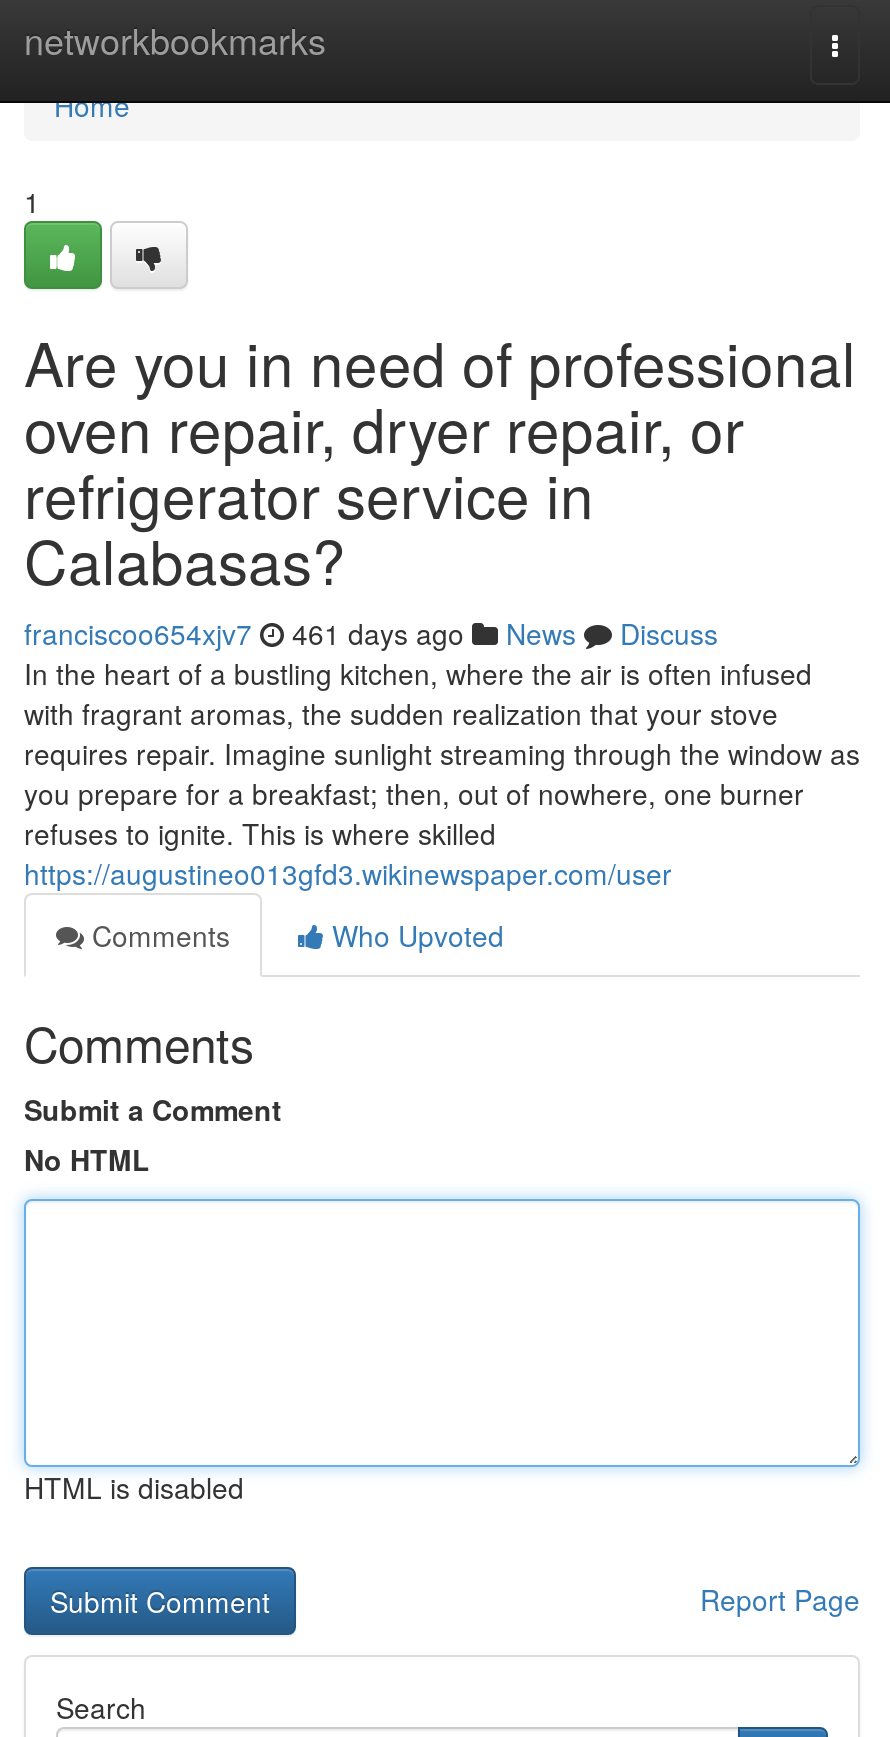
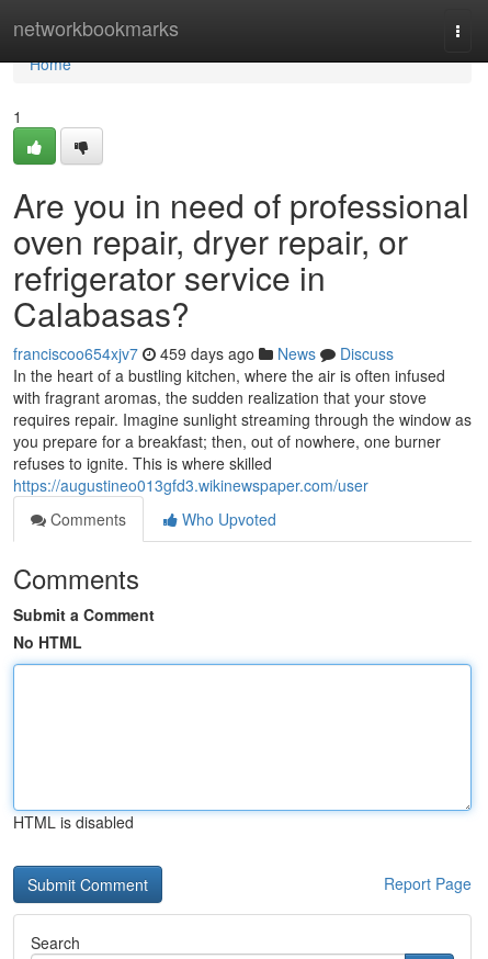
- franciscoo654xjv7 461 days ago News Discuss
+ franciscoo654xjv7 459 days ago News Discuss
